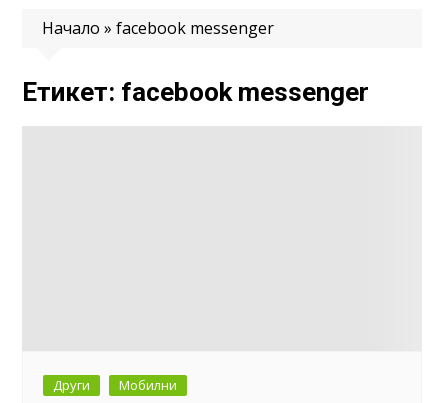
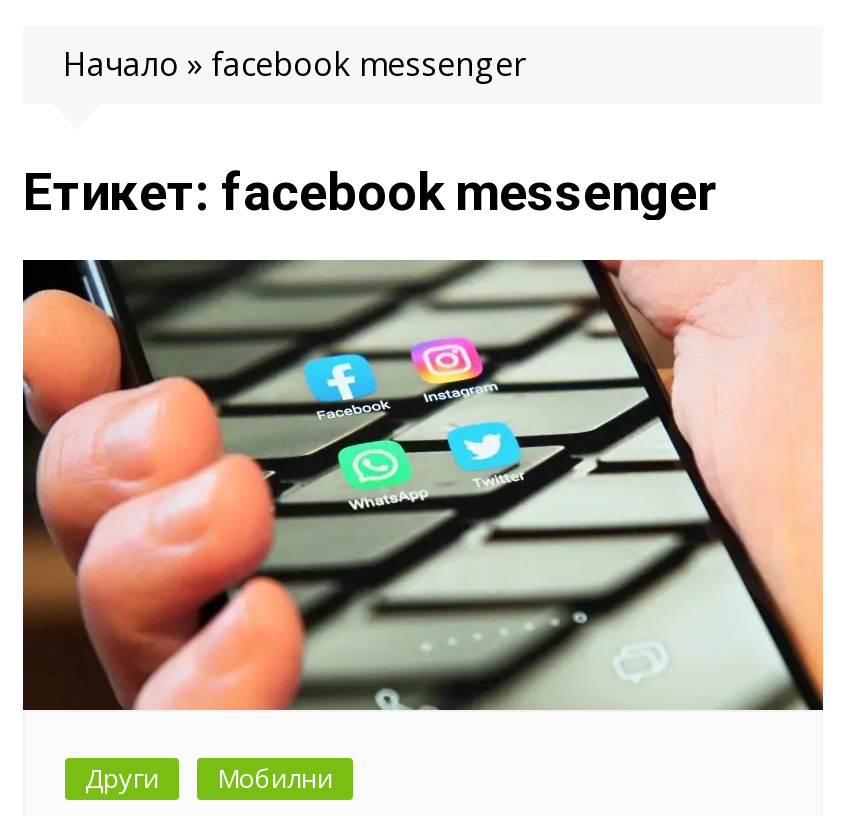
+ [image]
